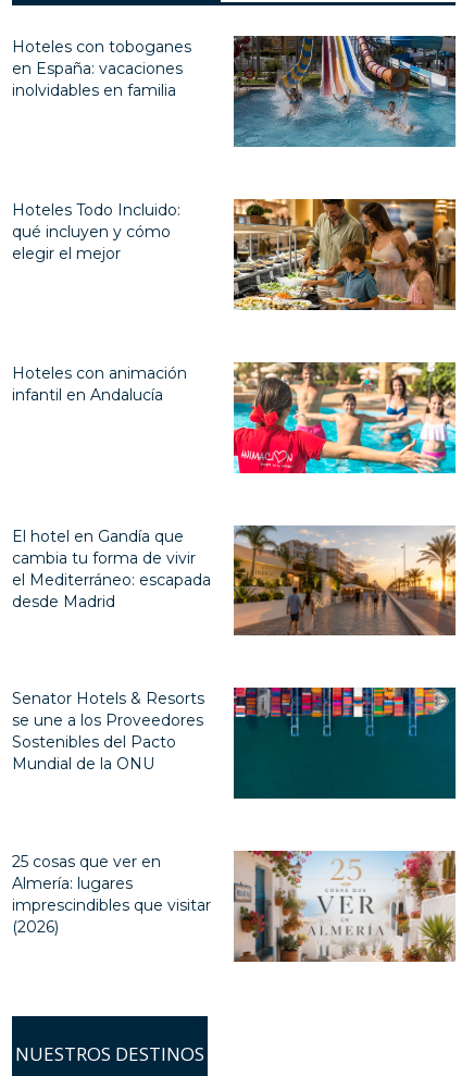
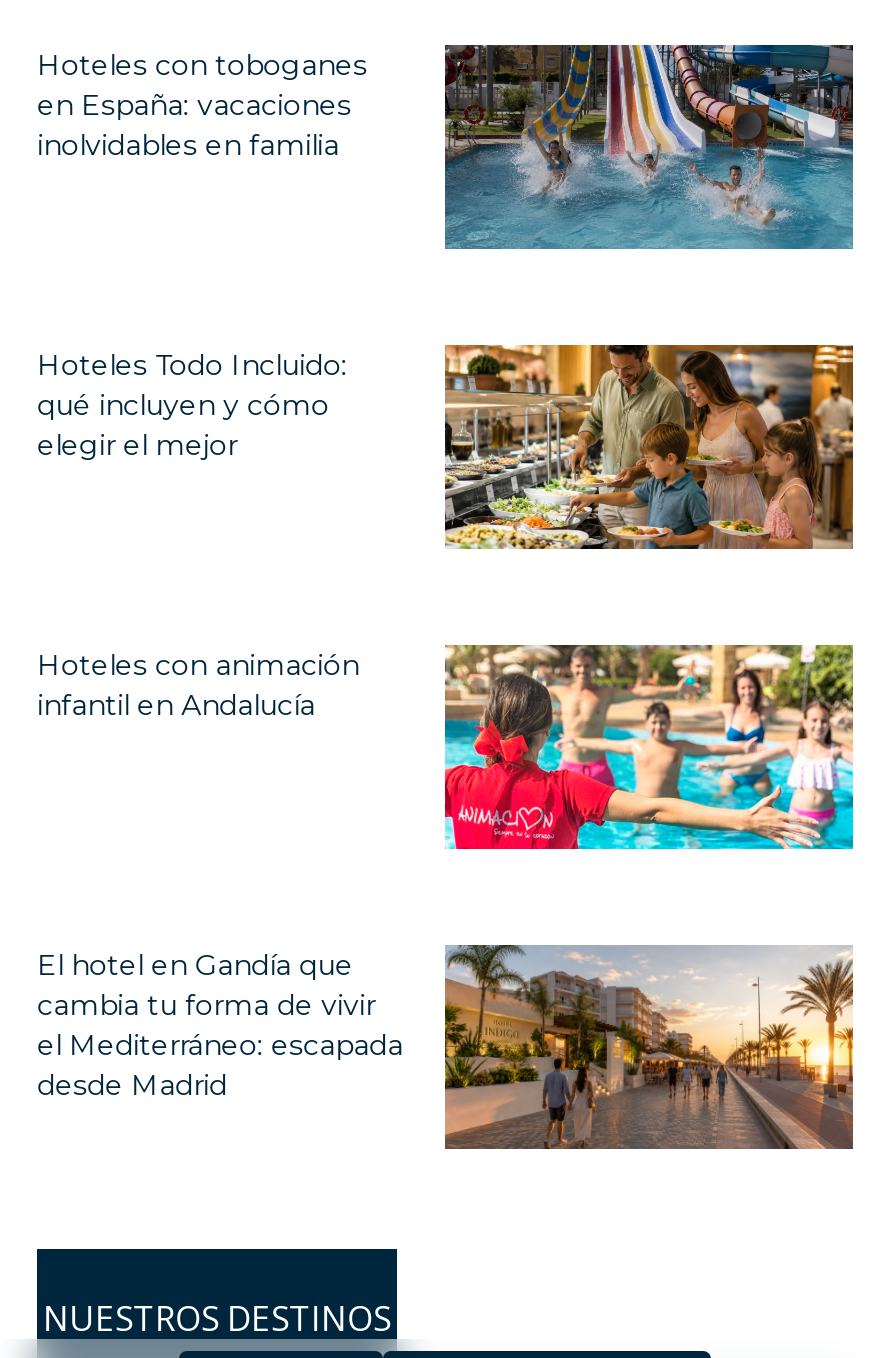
- [image]
- Senator Hotels & Resorts
- se une a los Proveedores
- Sostenibles del Pacto
- Mundial de la ONU

- [image]
- 25 cosas que ver en
- Almería: lugares
- imprescindibles que visitar
- (2026)
